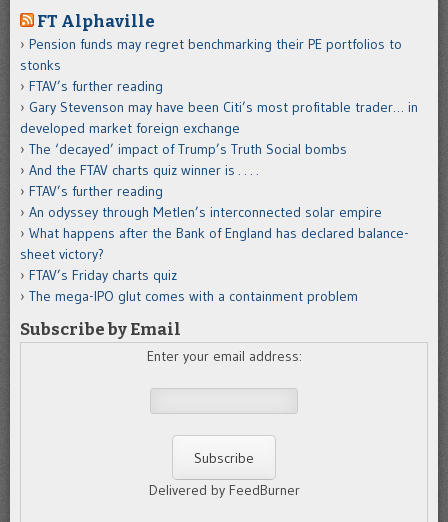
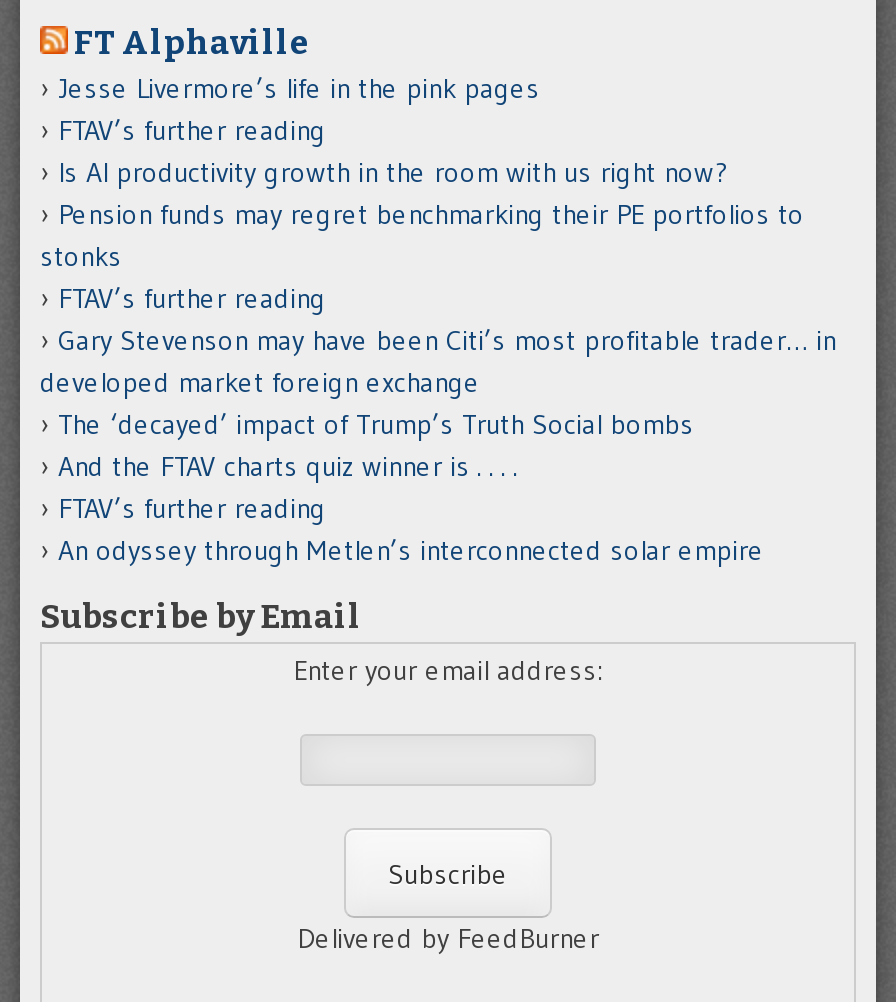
moved down: Pension funds may regret benchmarking their PE portfolios to | stonks | FTAV’s further reading | ... | FTAV’s further reading | An odyssey through Metlen’s interconnected solar empire

+ Jesse Livermore’s life in the pink pages
+ FTAV’s further reading
+ Is AI productivity growth in the room with us right now?

- What happens after the Bank of England has declared balance-
- sheet victory?
- FTAV’s Friday charts quiz
- The mega-IPO glut comes with a containment problem
